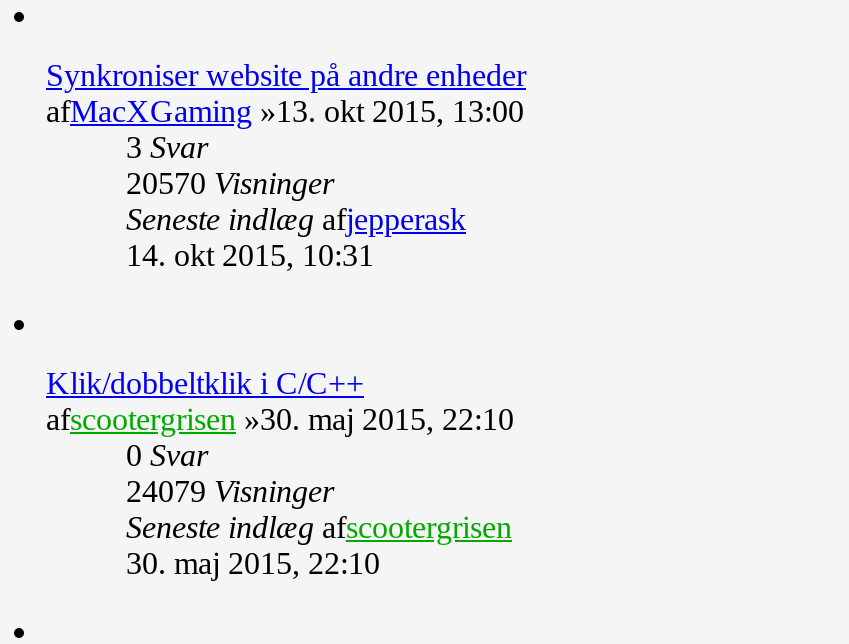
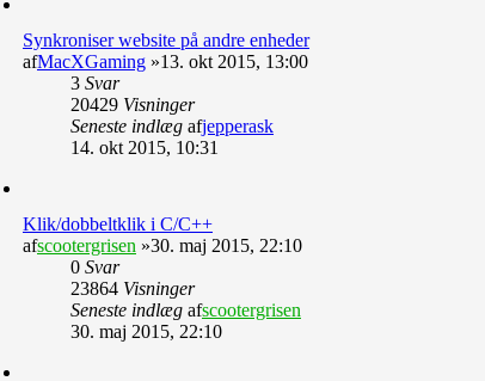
- 20570 Visninger
+ 20429 Visninger

- 24079 Visninger
+ 23864 Visninger
